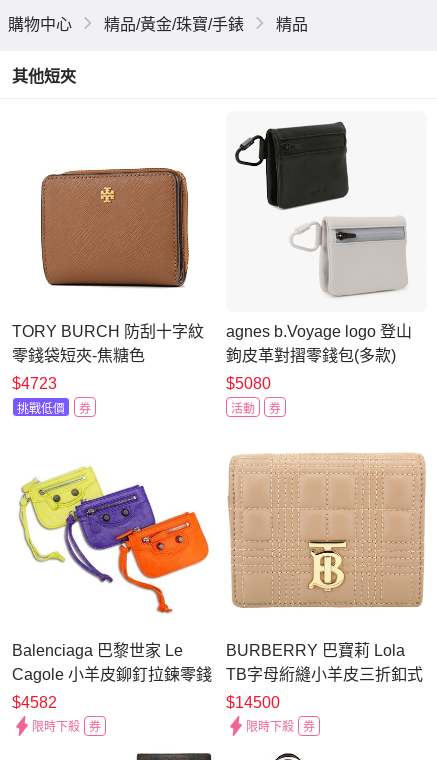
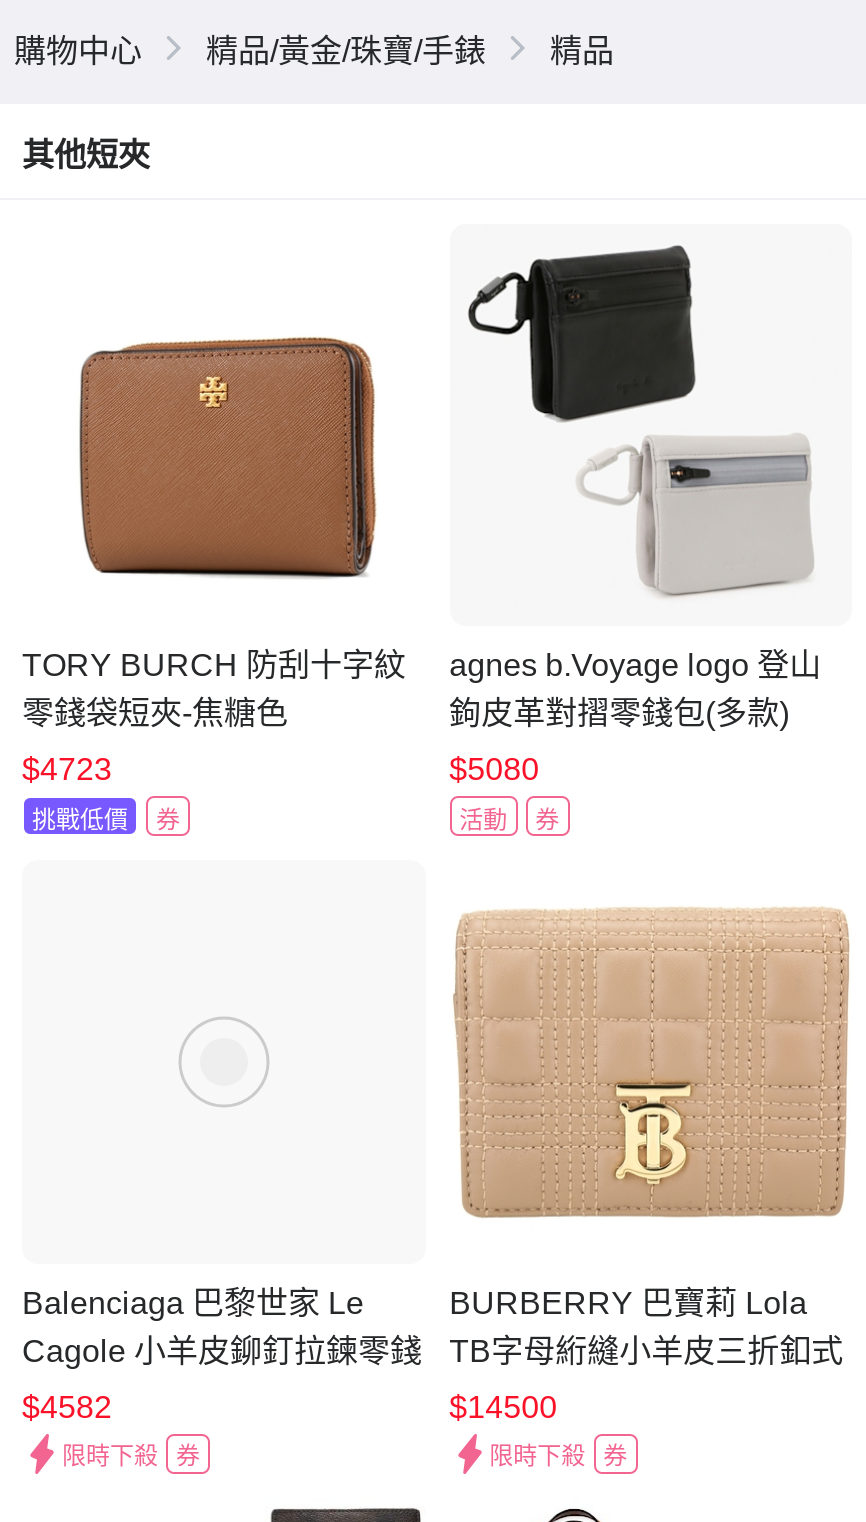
- [image]
